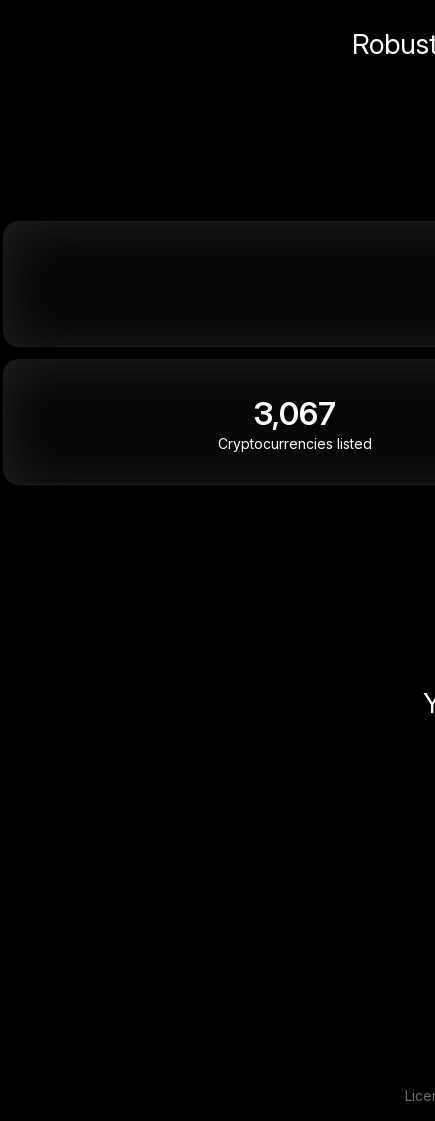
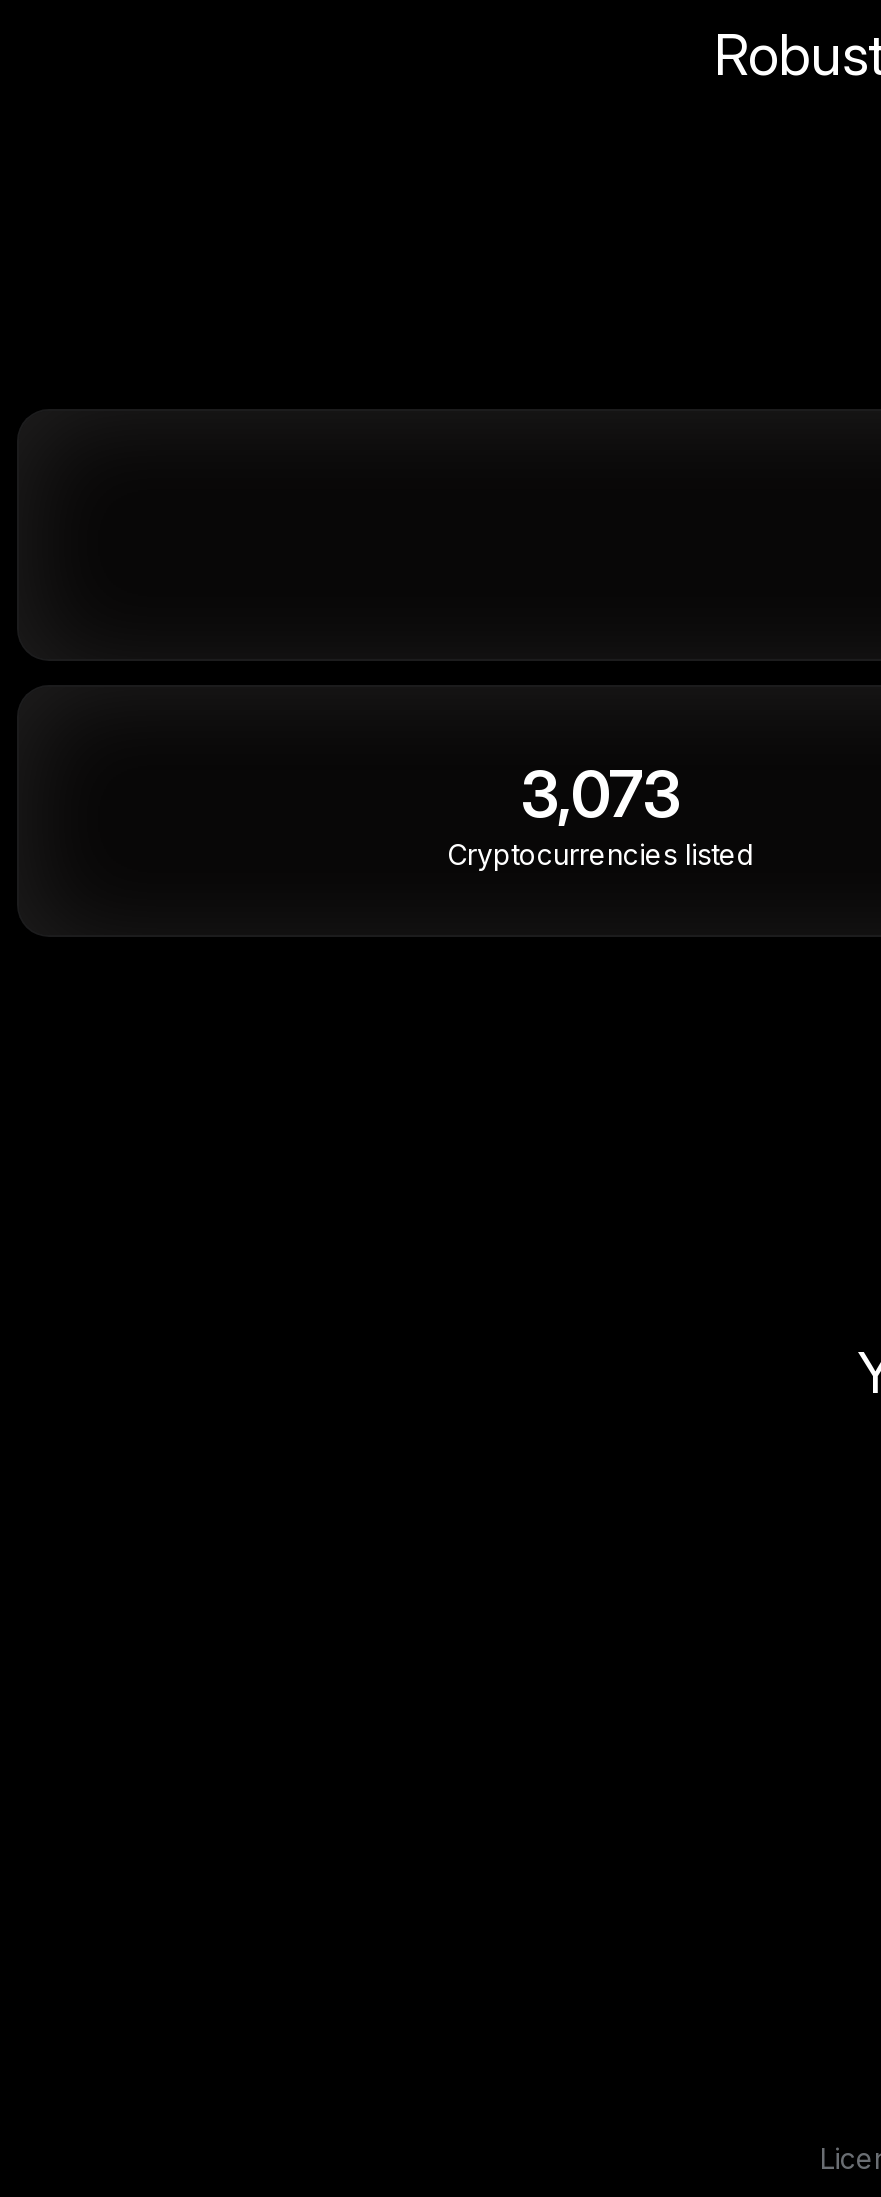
- 3,067
+ 3,073
